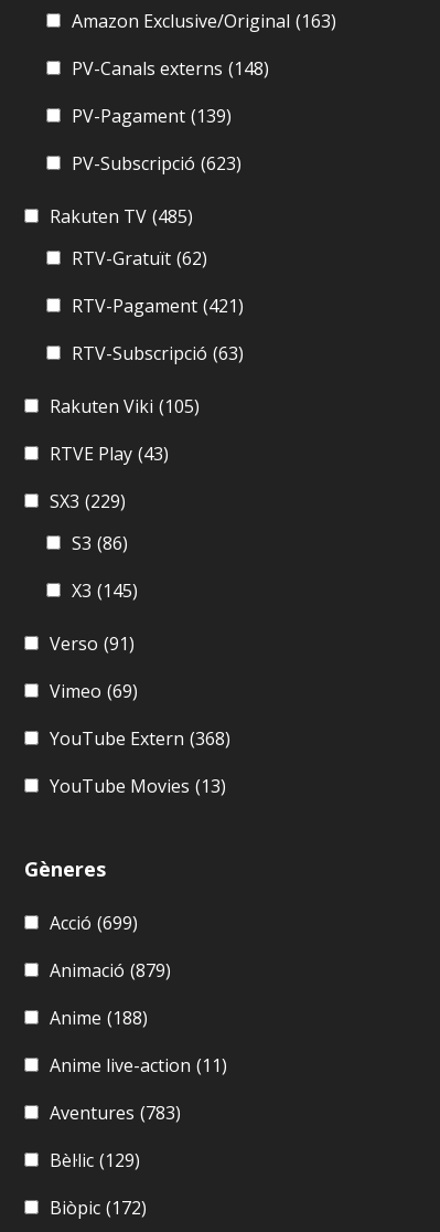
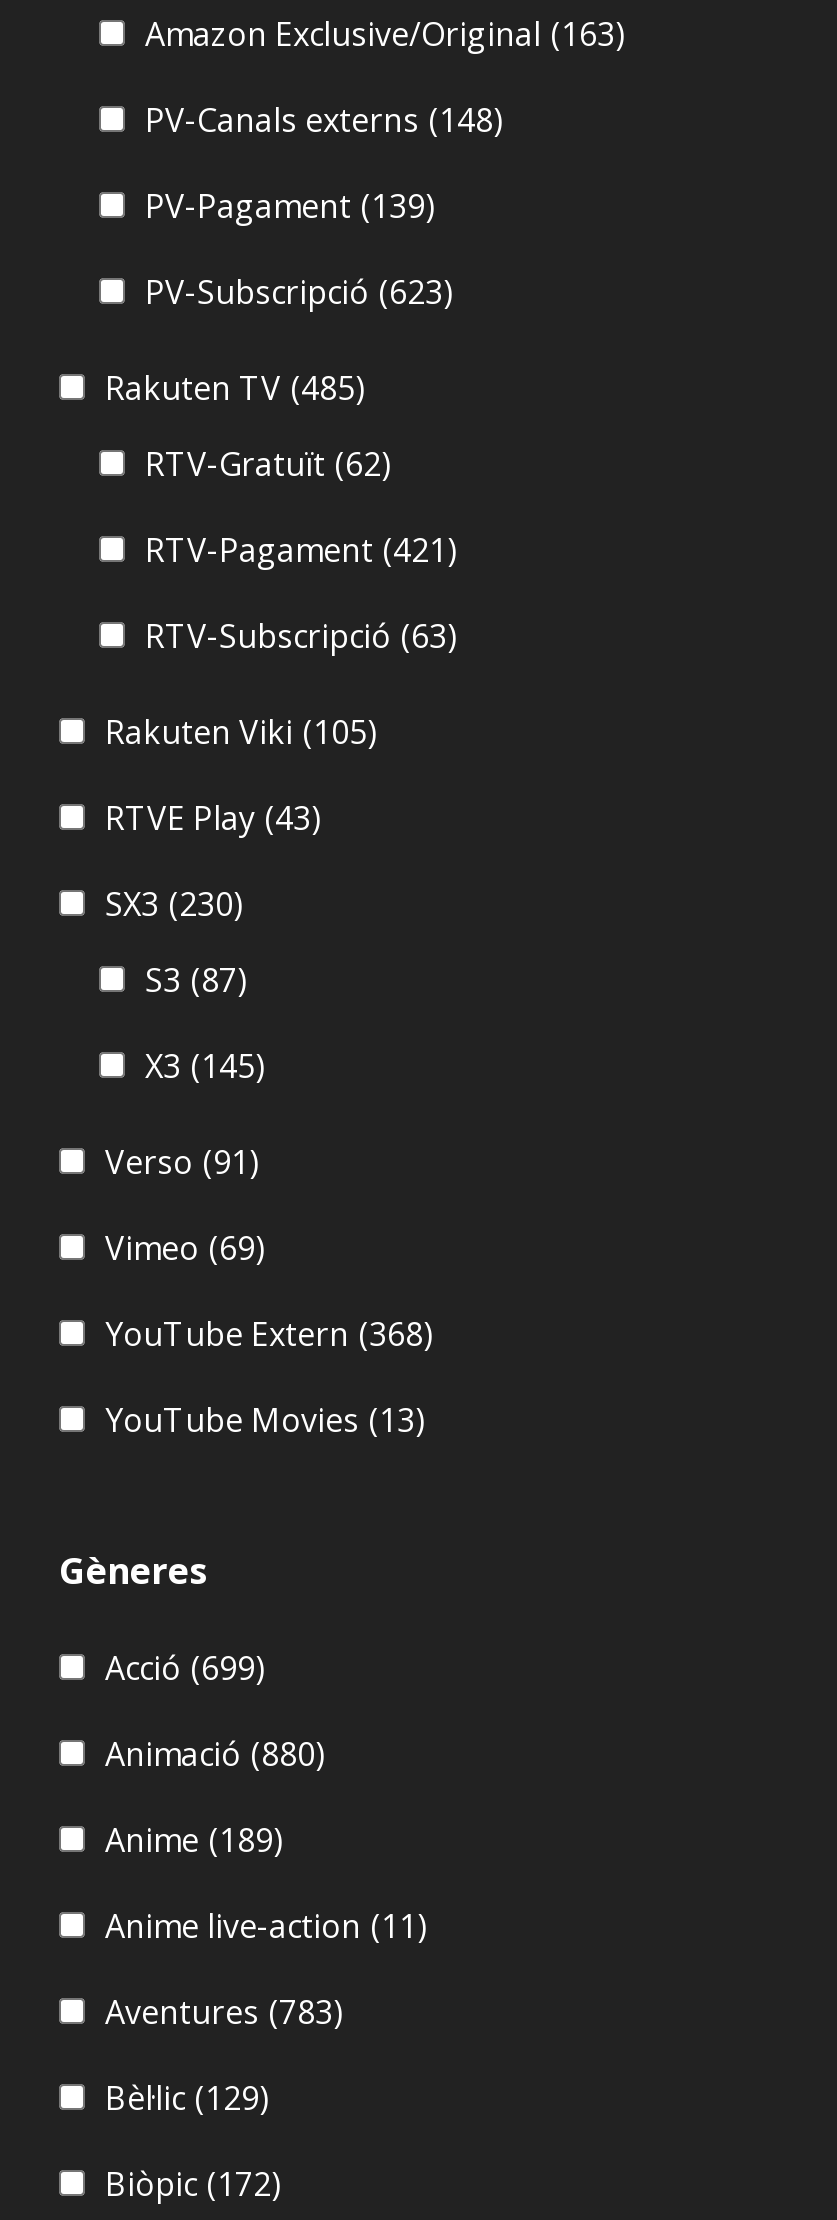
- SX3 (229)
+ SX3 (230)

- S3 (86)
+ S3 (87)

- Animació (879)
+ Animació (880)

- Anime (188)
+ Anime (189)
